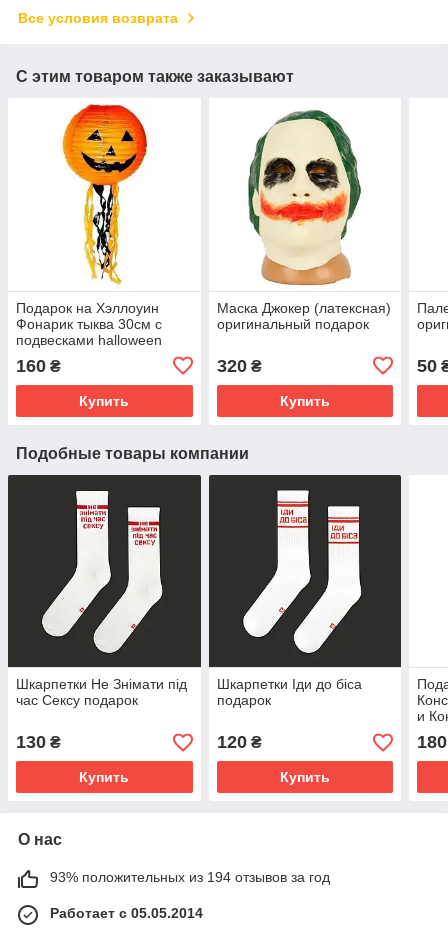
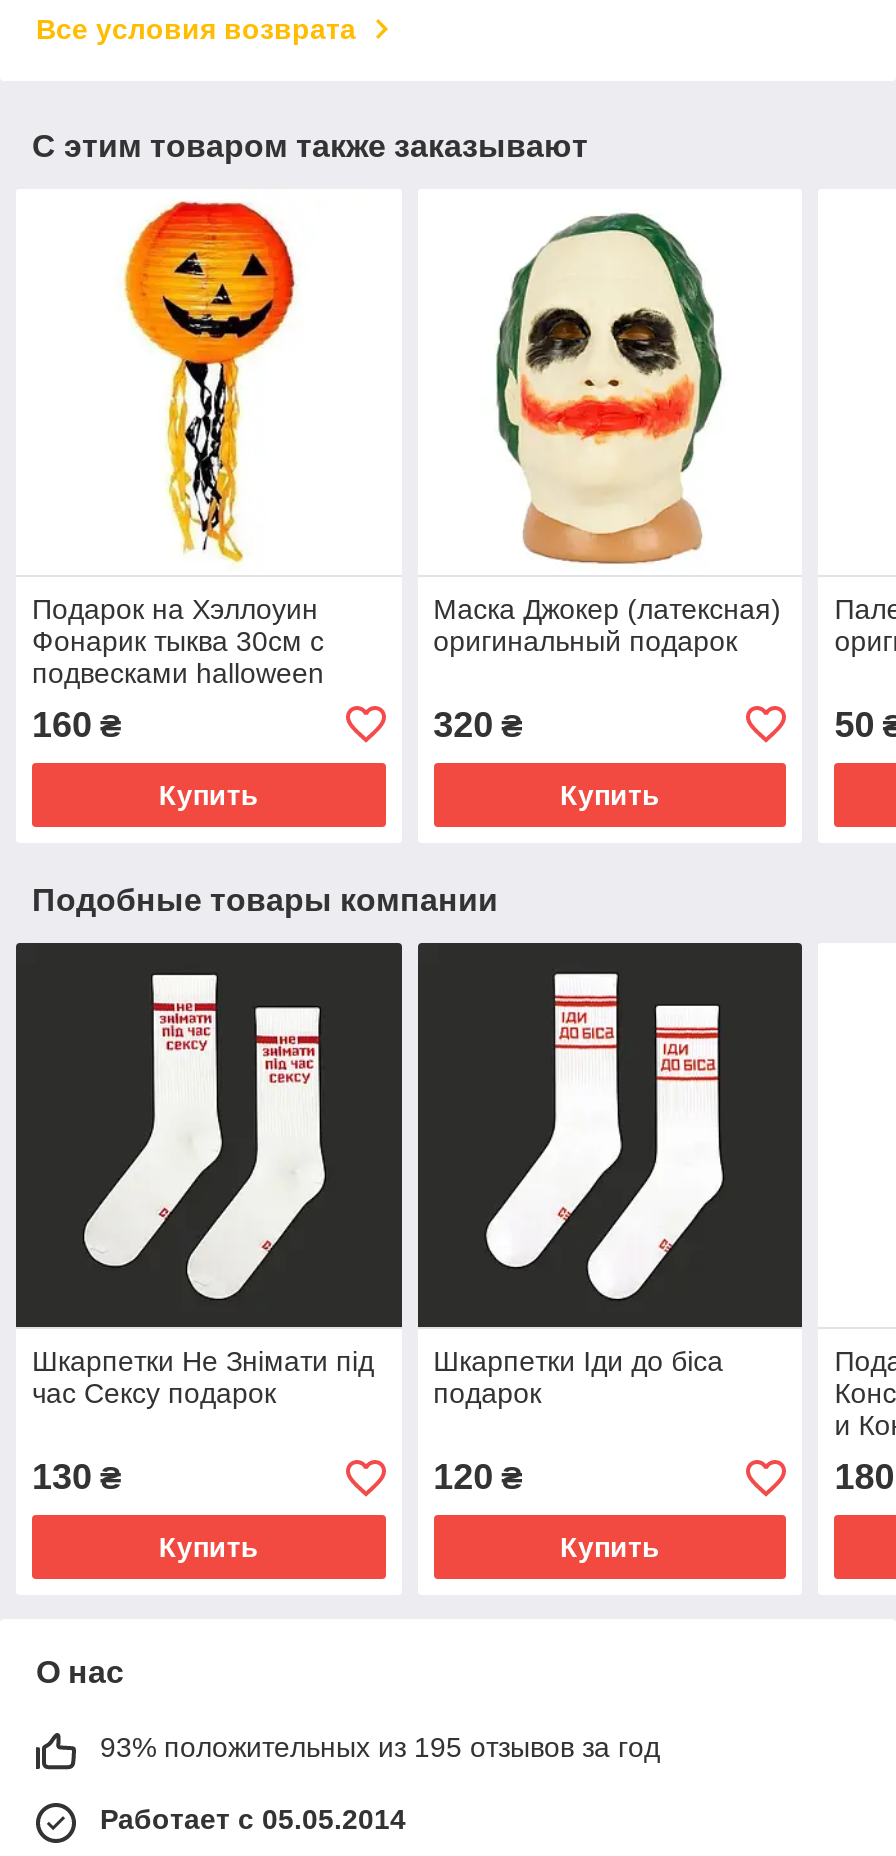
- 93% положительных из 194 отзывов за год
+ 93% положительных из 195 отзывов за год
